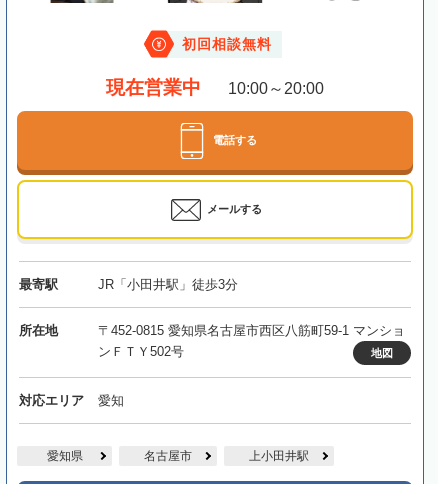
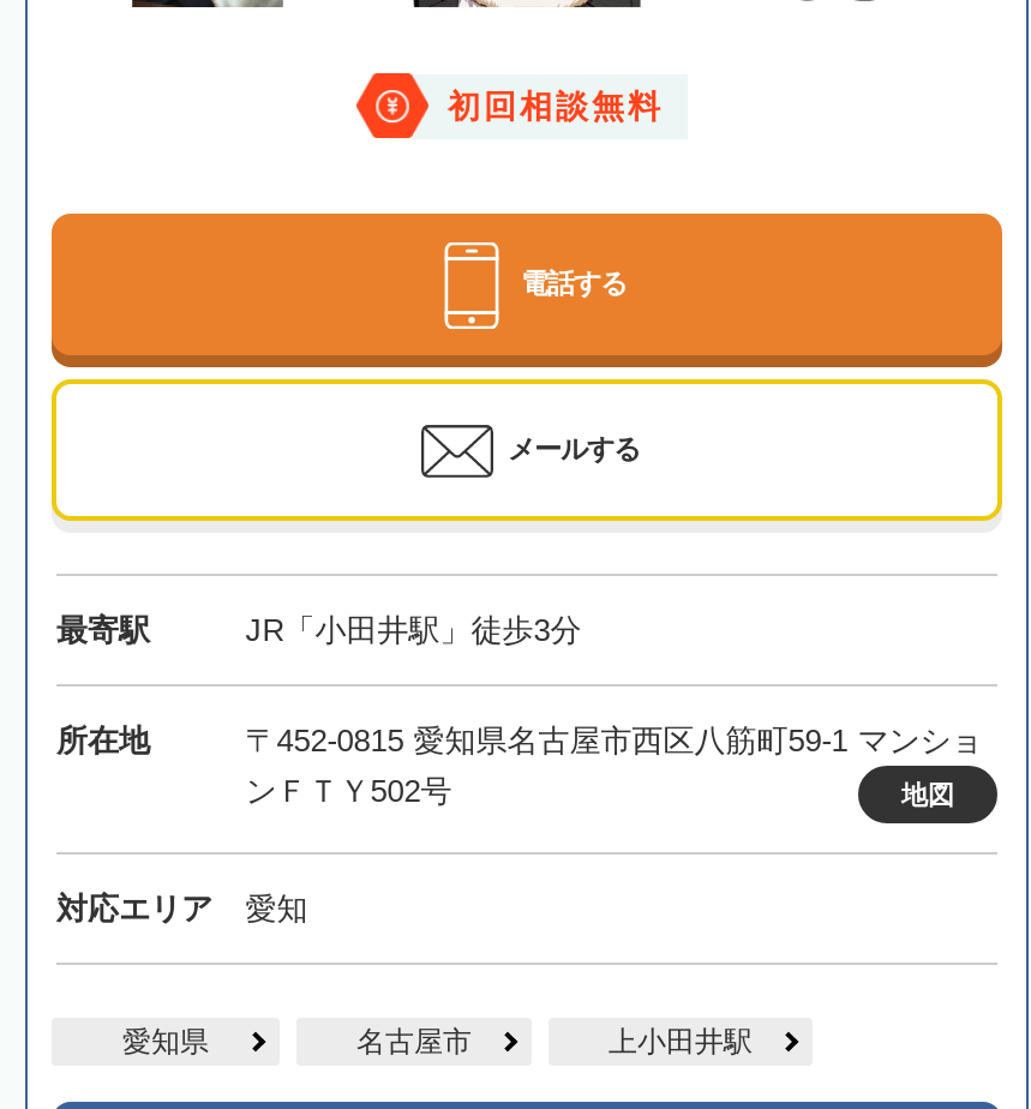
- 現在営業中
- 10:00～20:00
